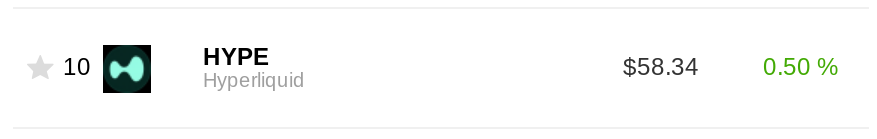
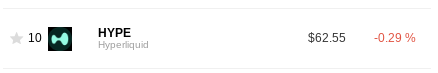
- $58.34
+ $62.55

- 0.50 %
+ -0.29 %
